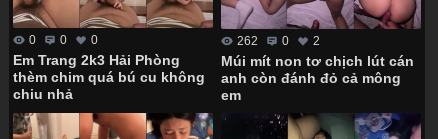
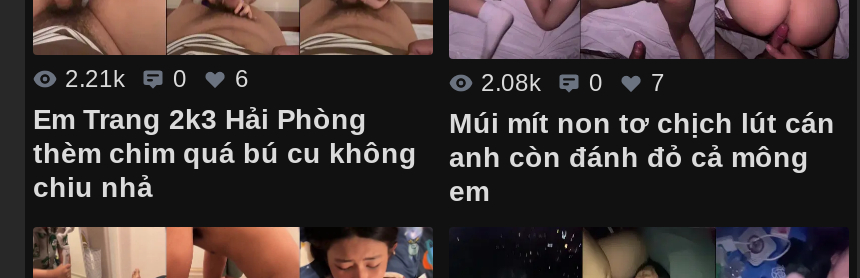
- 0
- 0
+ 6

- 262
+ 2.08k

- 2
+ 7

+ 2.21k
